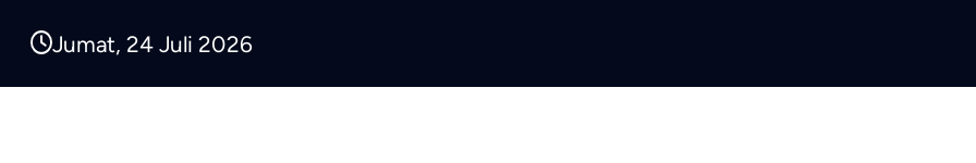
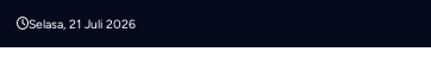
- Jumat, 24 Juli 2026
+ Selasa, 21 Juli 2026
